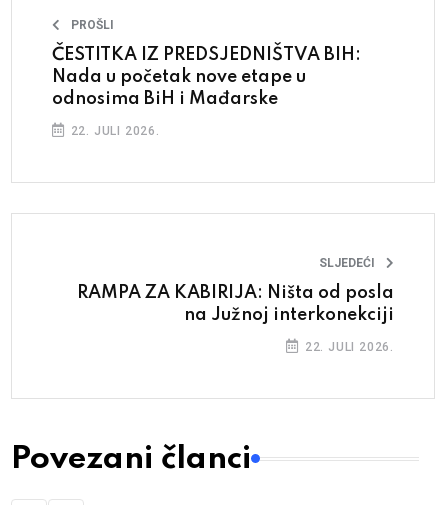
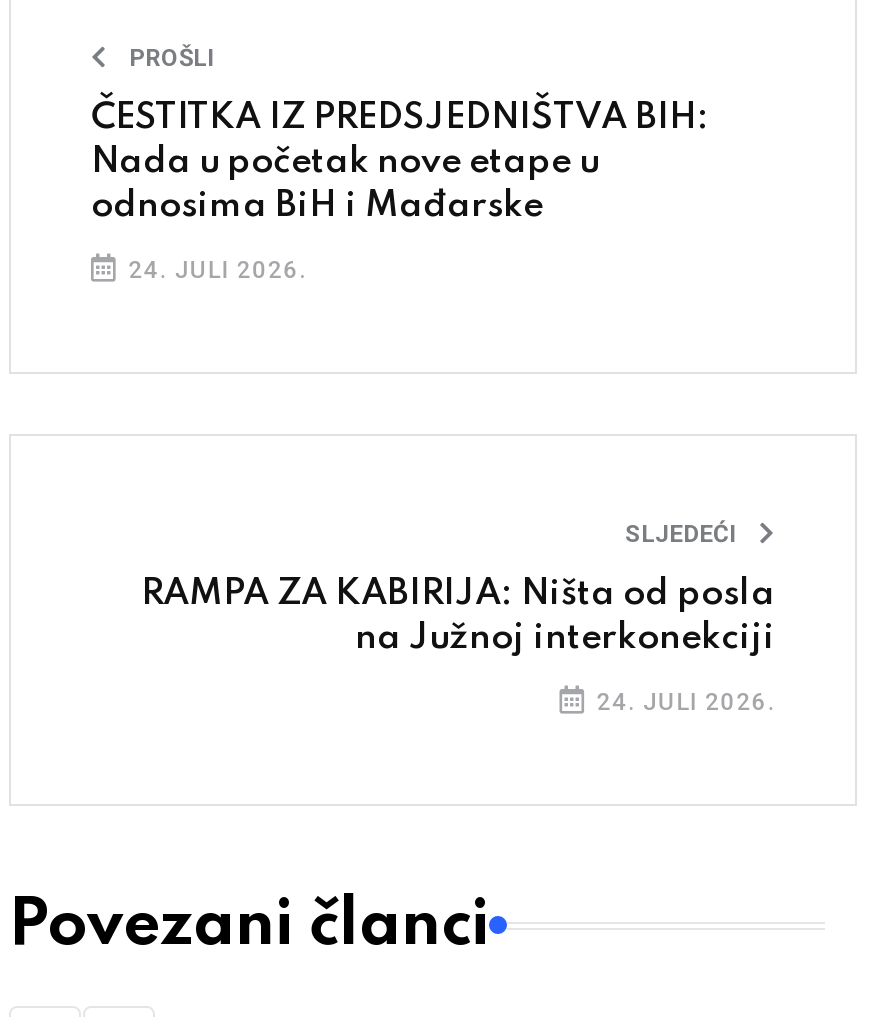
- 22. JULI 2026.
+ 24. JULI 2026.

- 22. JULI 2026.
+ 24. JULI 2026.
